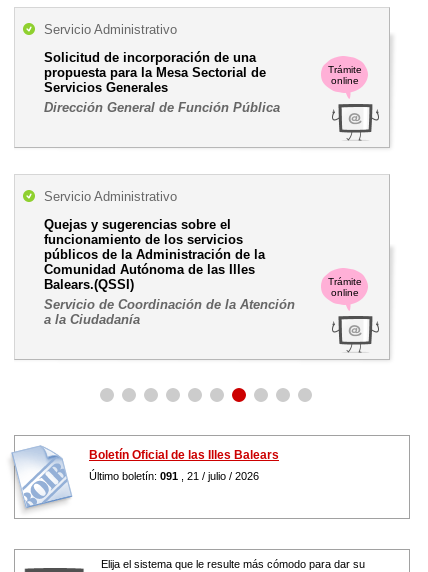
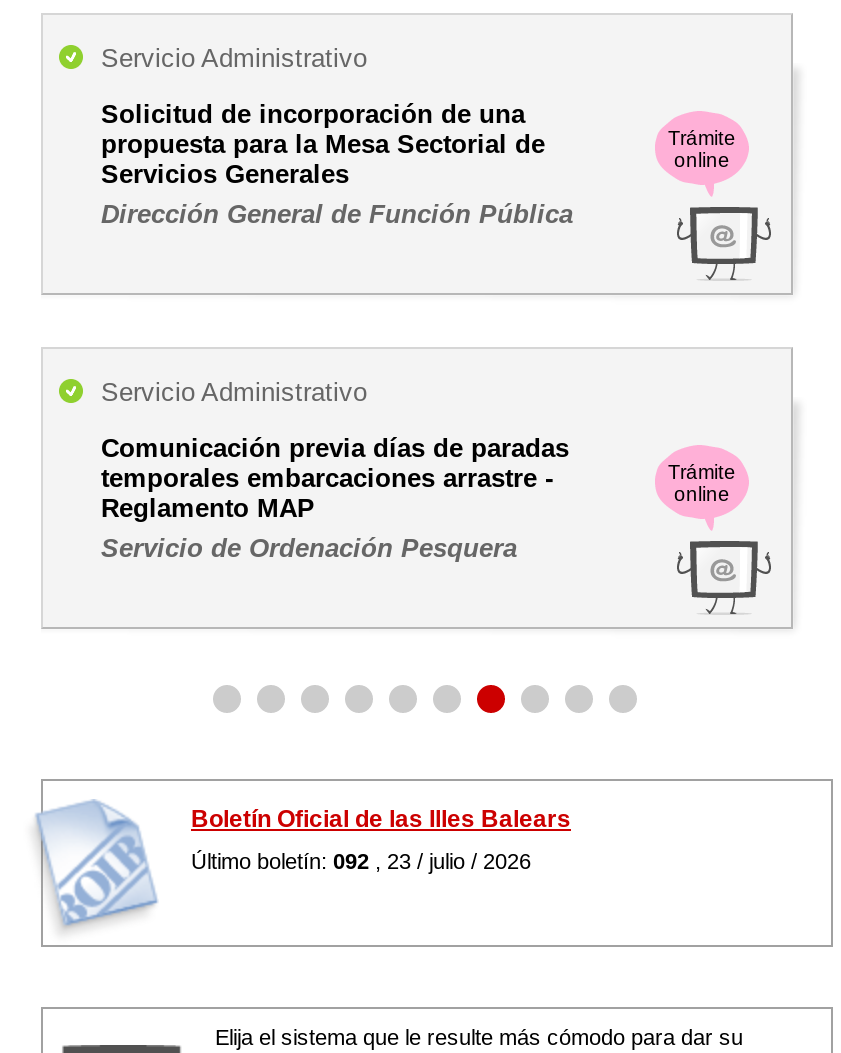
- Quejas y sugerencias sobre el
- funcionamiento de los servicios
- públicos de la Administración de la
- Comunidad Autónoma de las Illes
- Balears.(QSSI)
- Servicio de Coordinación de la Atención
- a la Ciudadanía
+ Comunicación previa días de paradas
+ temporales embarcaciones arrastre -
+ Reglamento MAP
+ Servicio de Ordenación Pesquera

- Último boletín: 091, 21 / julio / 2026
+ Último boletín: 092, 23 / julio / 2026
